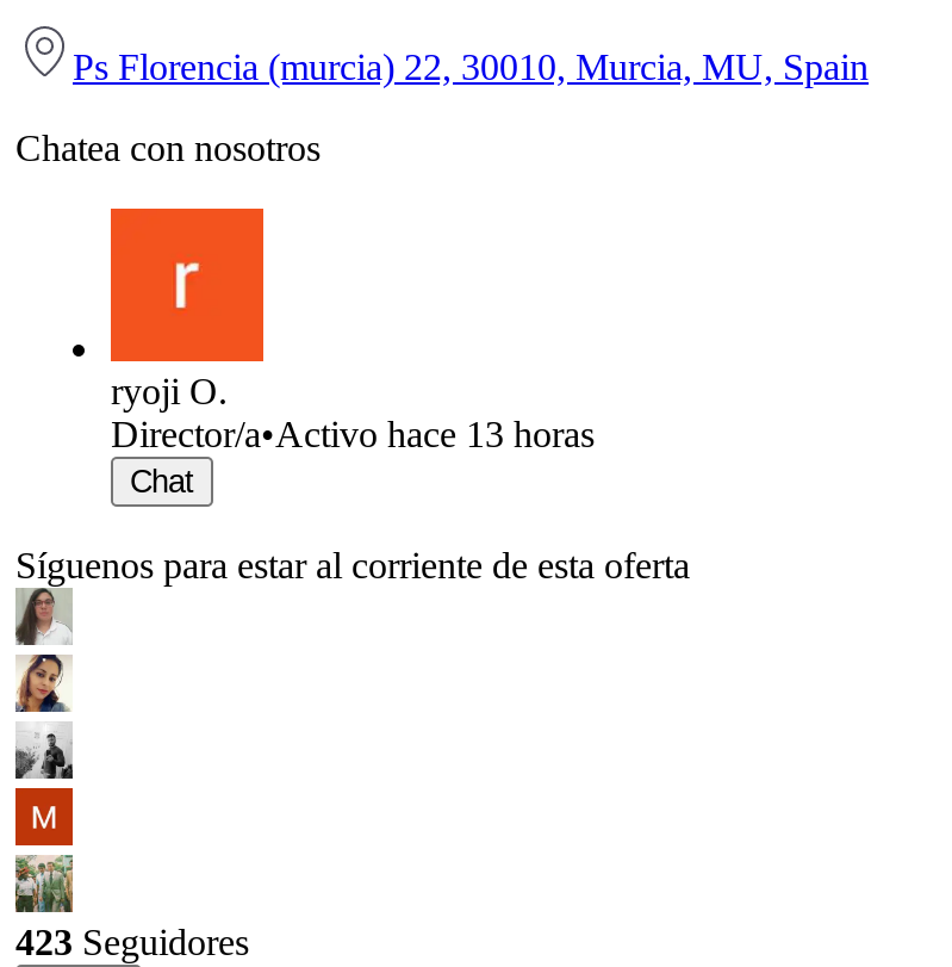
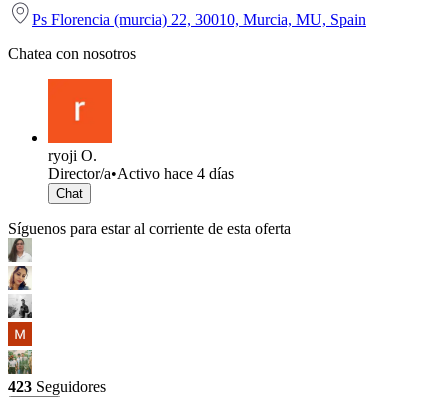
- Director/a•Activo hace 13 horas
+ Director/a•Activo hace 4 días
